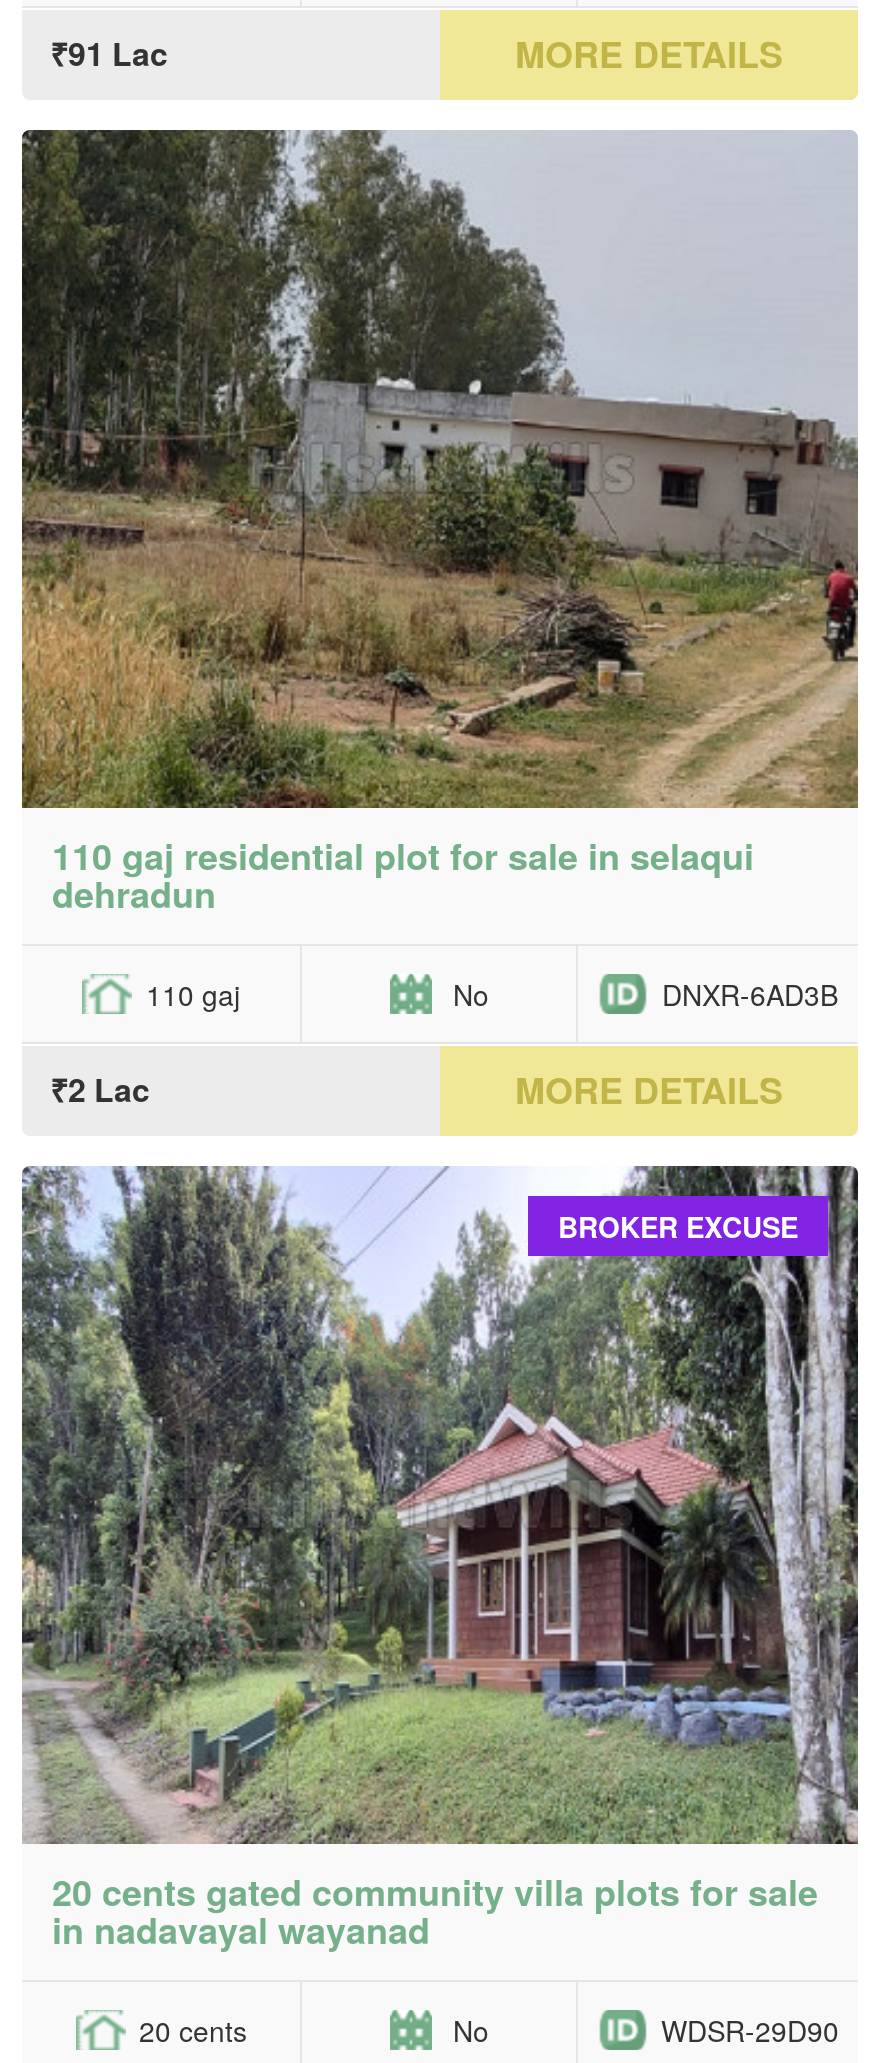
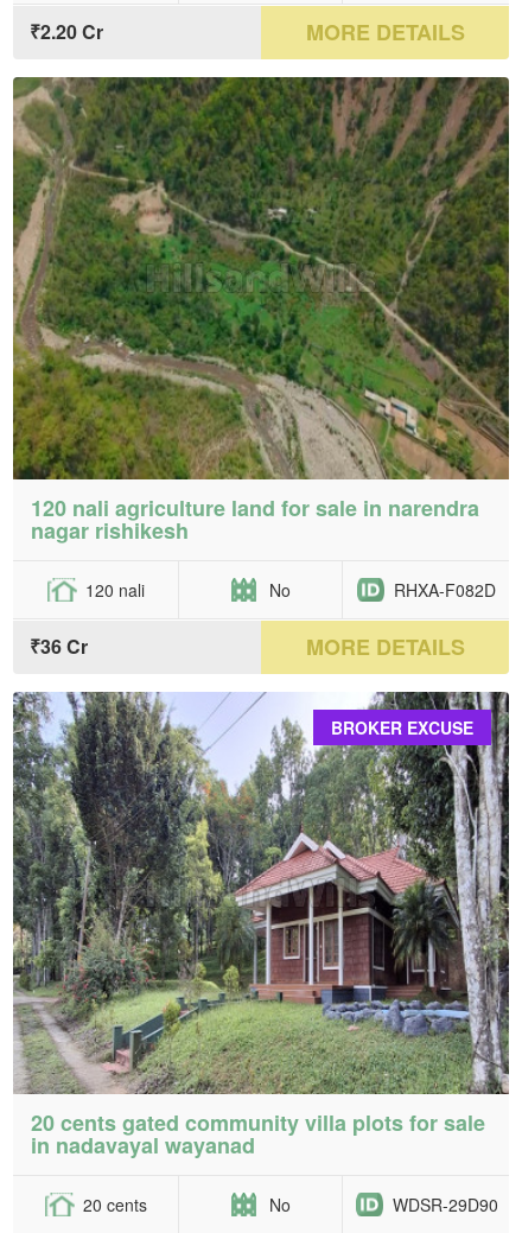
- ₹91 Lac
+ ₹2.20 Cr

- [image]
- 110 gaj residential plot for sale in selaqui
- dehradun
+ [image]
+ 120 nali agriculture land for sale in narendra
+ nagar rishikesh

- 110 gaj
+ 120 nali

- DNXR-6AD3B
+ RHXA-F082D

- ₹2 Lac
+ ₹36 Cr
